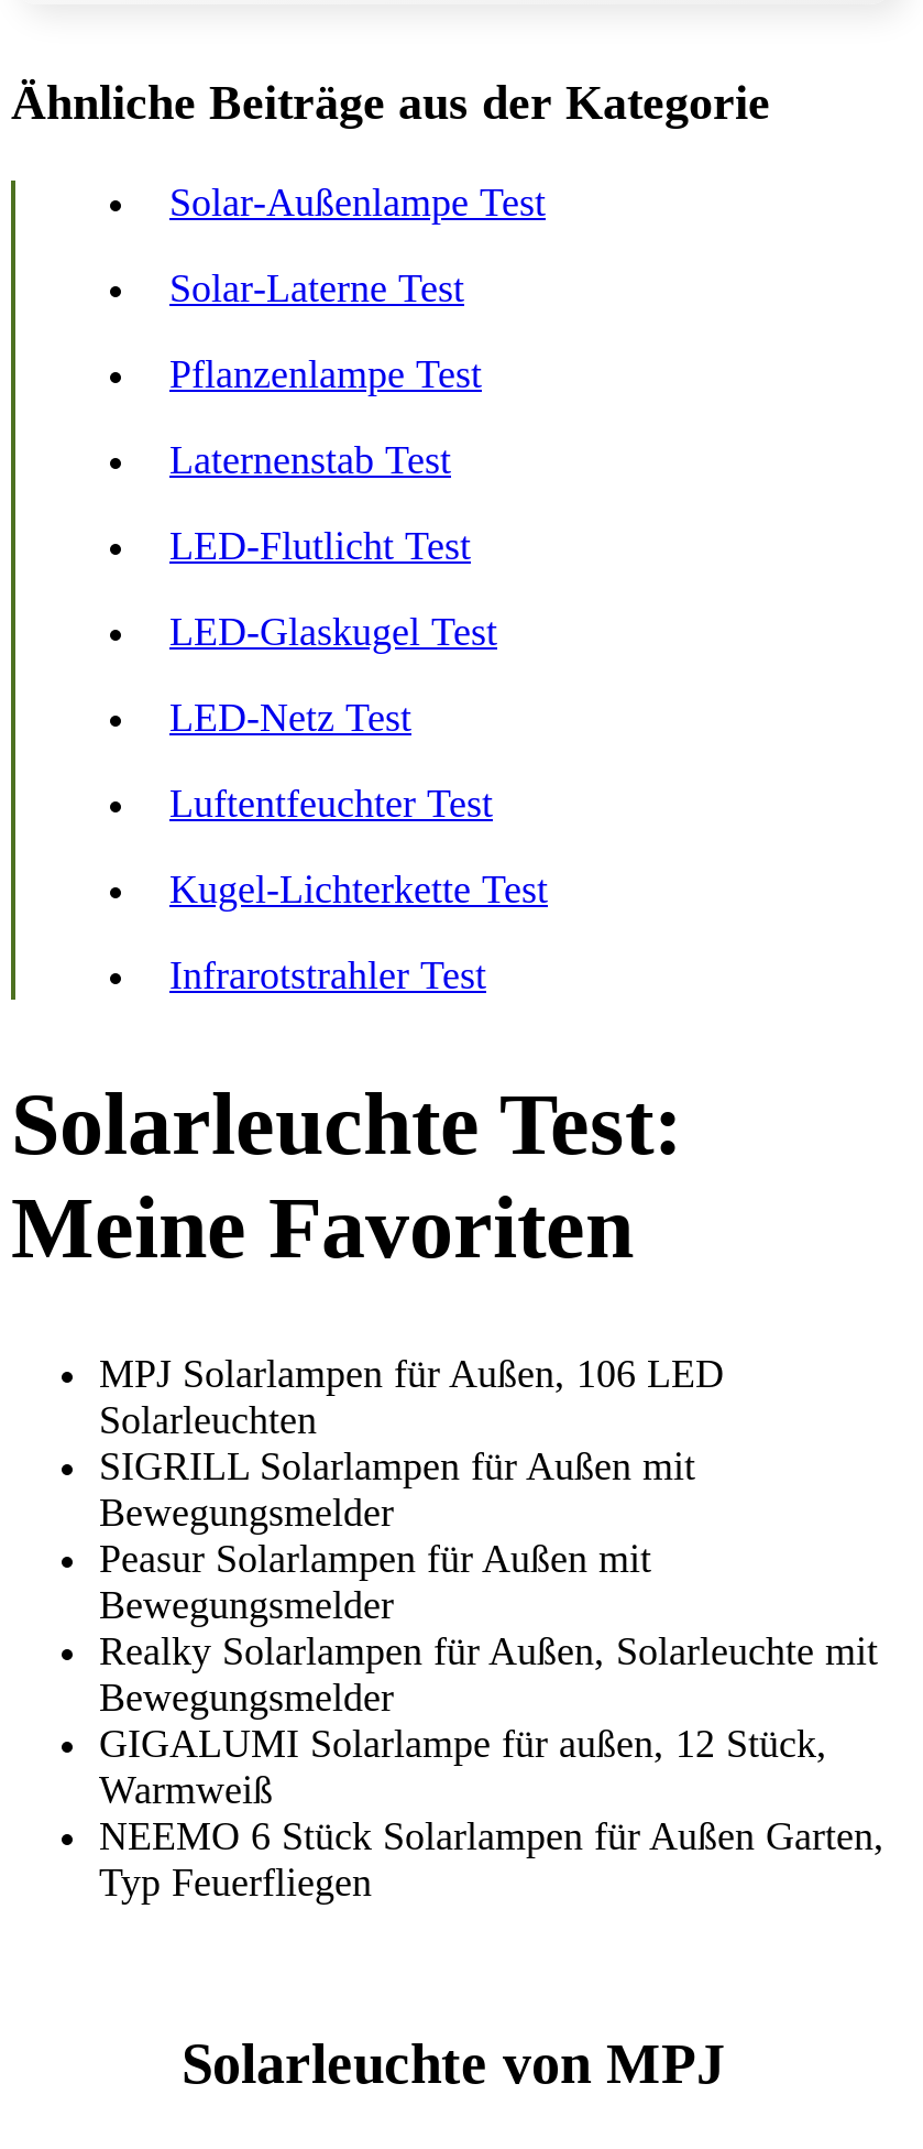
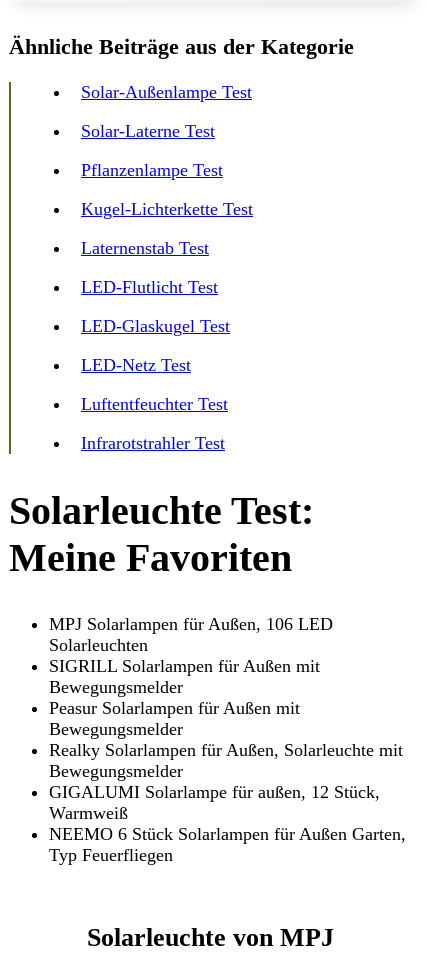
moved down: Laternenstab Test | LED-Flutlicht Test | LED-Glaskugel Test | LED-Netz Test | Luftentfeuchter Test

moved up: Kugel-Lichterkette Test
